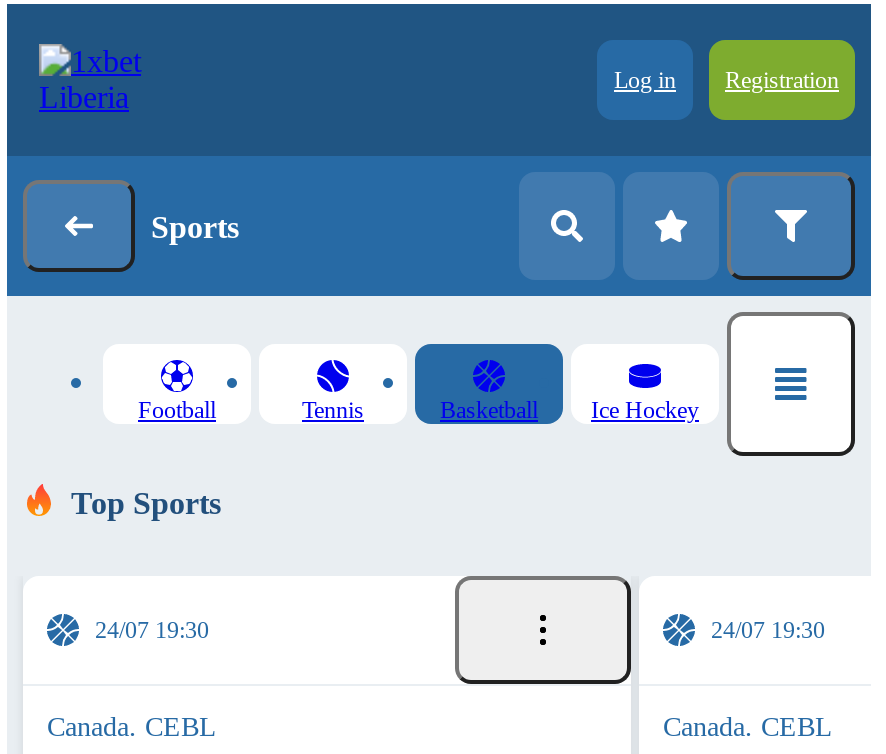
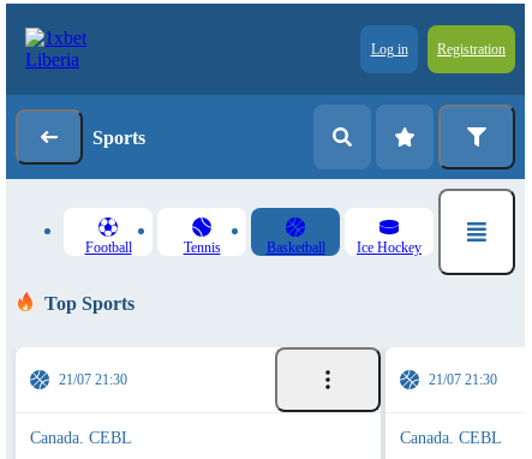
- 24/07 19:30
+ 21/07 21:30

- 24/07 19:30
+ 21/07 21:30
